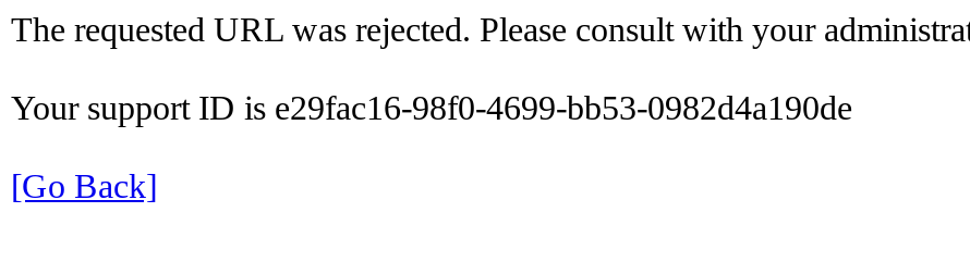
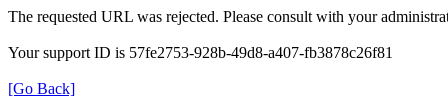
- Your support ID is e29fac16-98f0-4699-bb53-0982d4a190de
+ Your support ID is 57fe2753-928b-49d8-a407-fb3878c26f81
